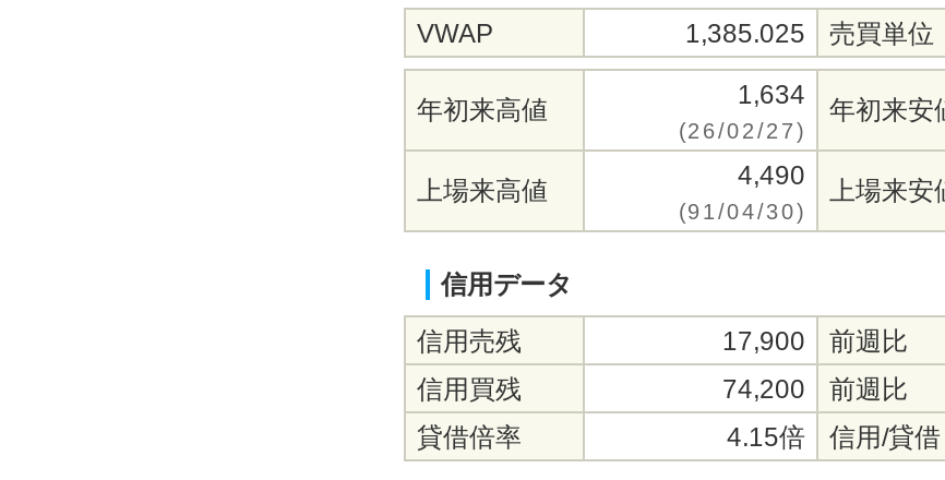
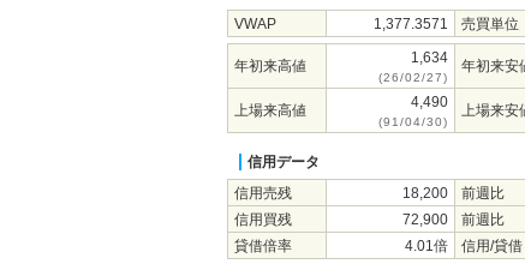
- 1,385.025 売買単位
+ 1,377.3571 売買単位

- 17,900 前週比
+ 18,200 前週比

- 74,200 前週比
+ 72,900 前週比

- 4.15倍 信用/貸借
+ 4.01倍 信用/貸借
